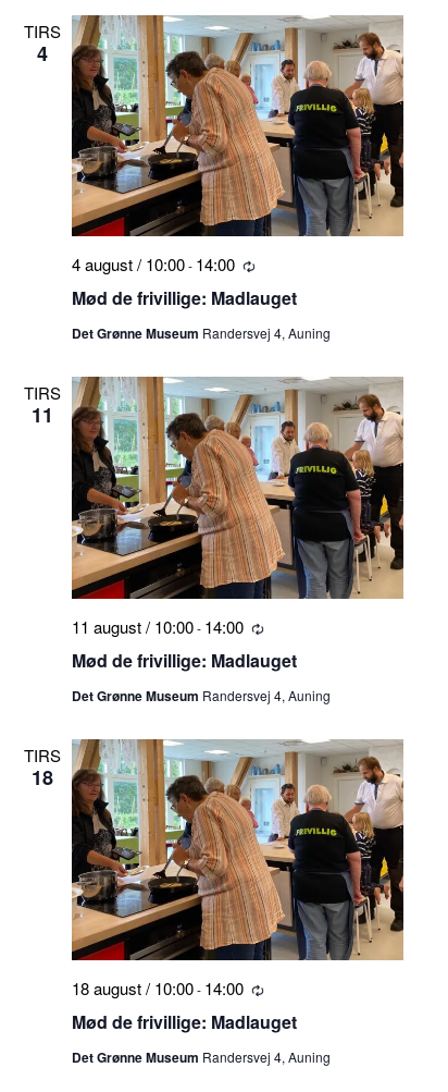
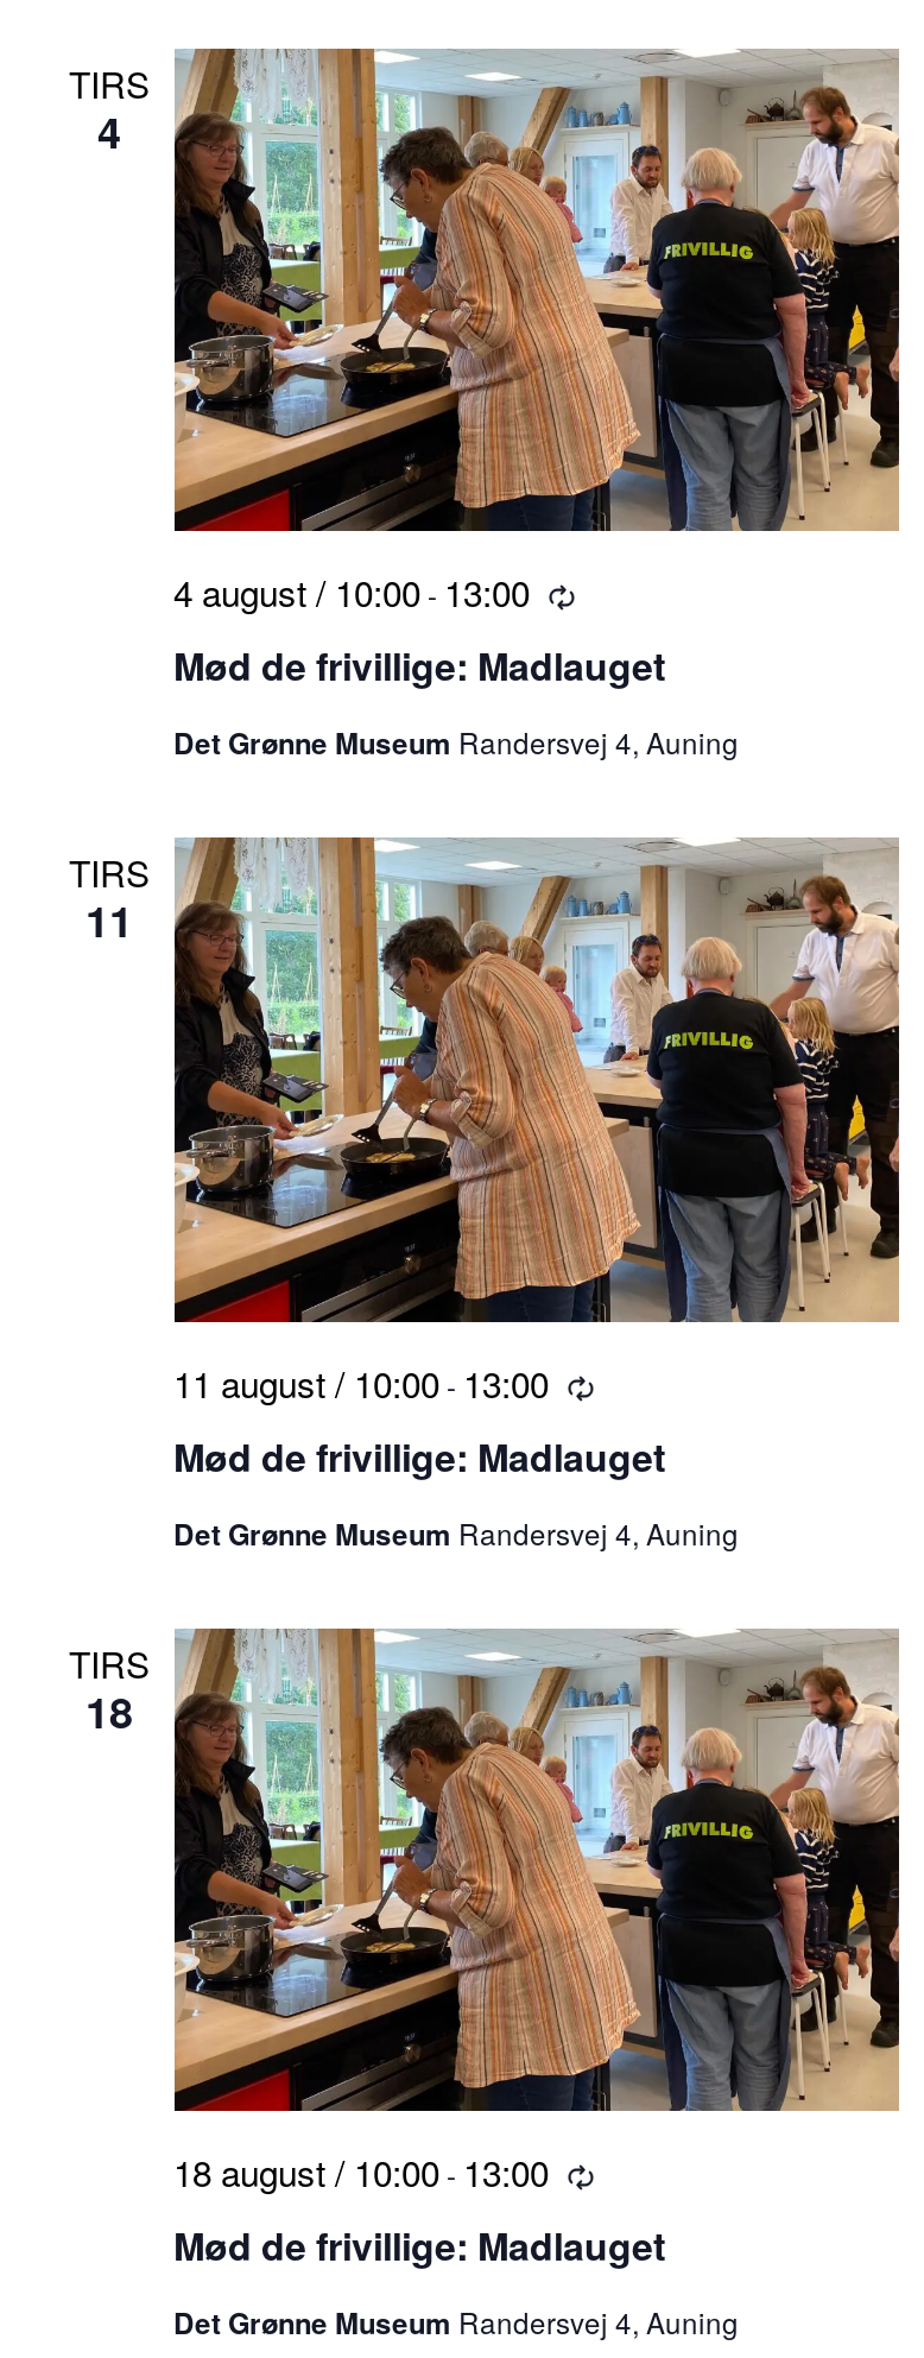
- 4 august / 10:00 - 14:00
+ 4 august / 10:00 - 13:00

- 11 august / 10:00 - 14:00
+ 11 august / 10:00 - 13:00

- 18 august / 10:00 - 14:00
+ 18 august / 10:00 - 13:00
